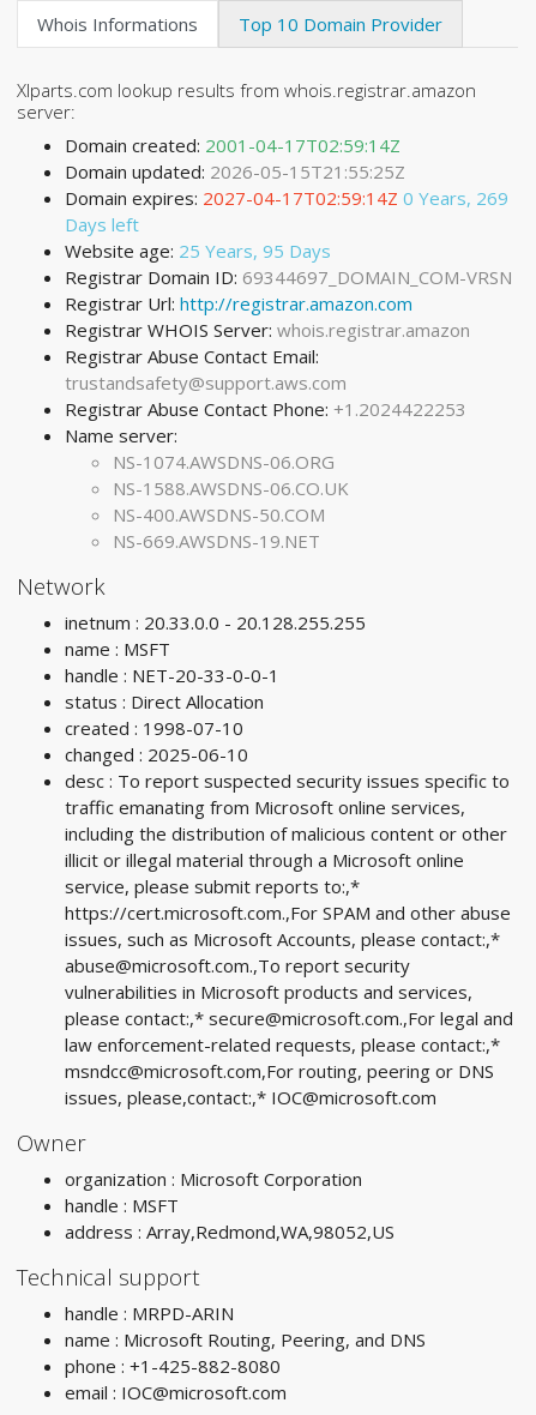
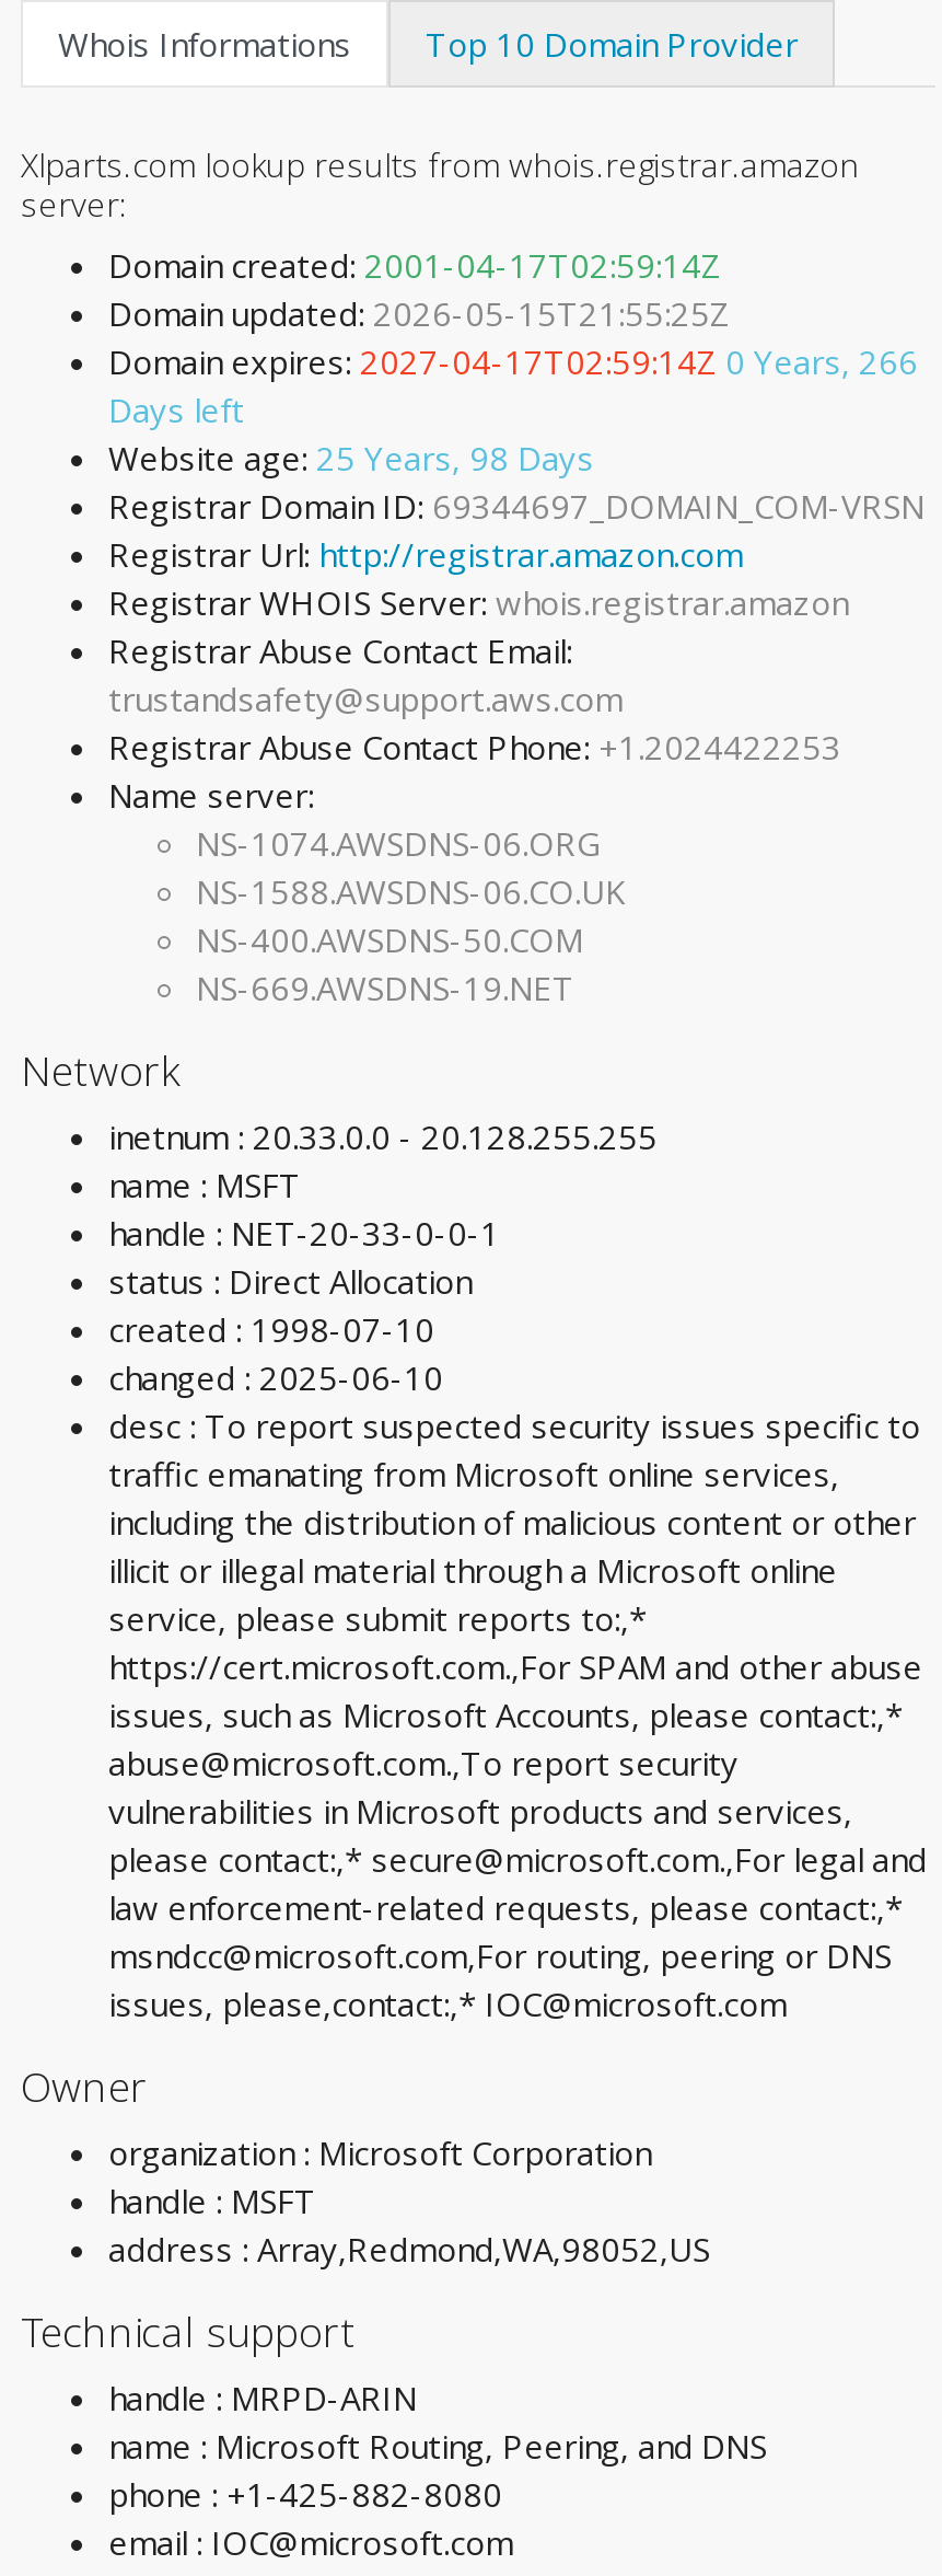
- Domain expires: 2027-04-17T02:59:14Z 0 Years, 269
+ Domain expires: 2027-04-17T02:59:14Z 0 Years, 266

- Website age: 25 Years, 95 Days
+ Website age: 25 Years, 98 Days
